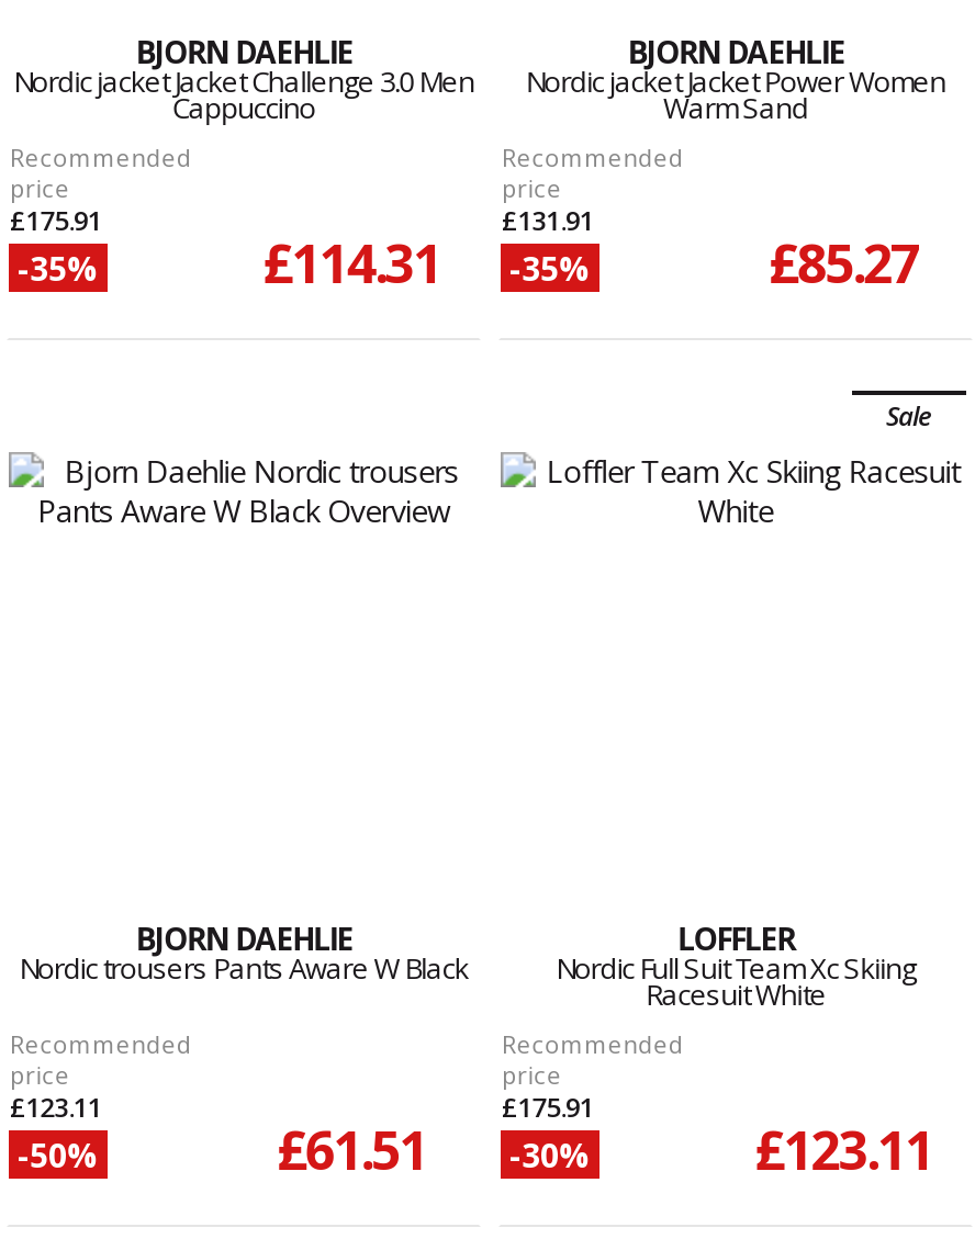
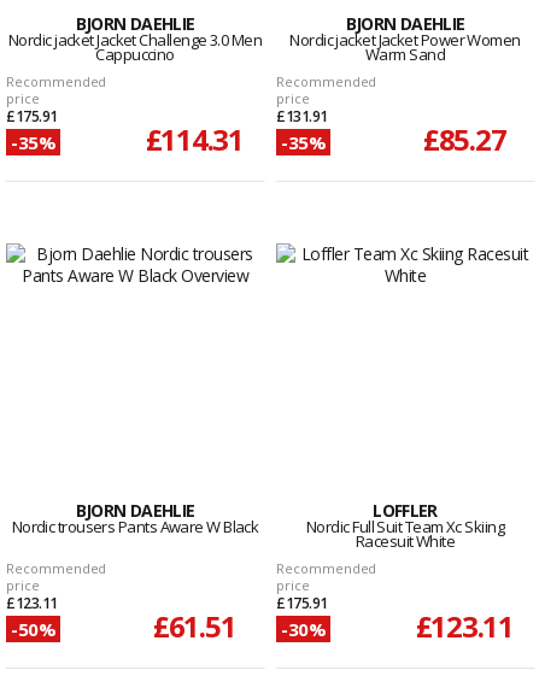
- Sale
